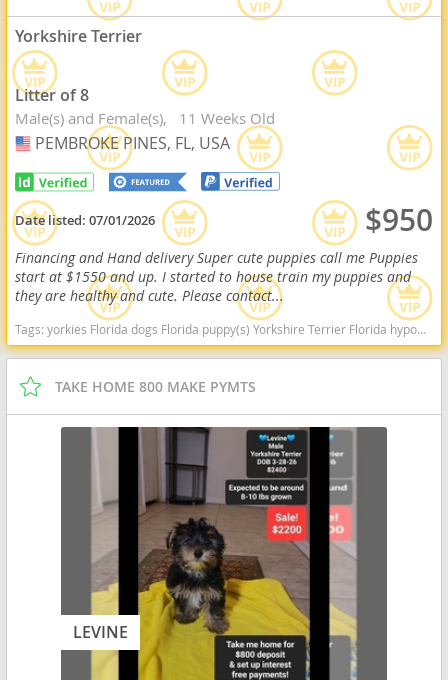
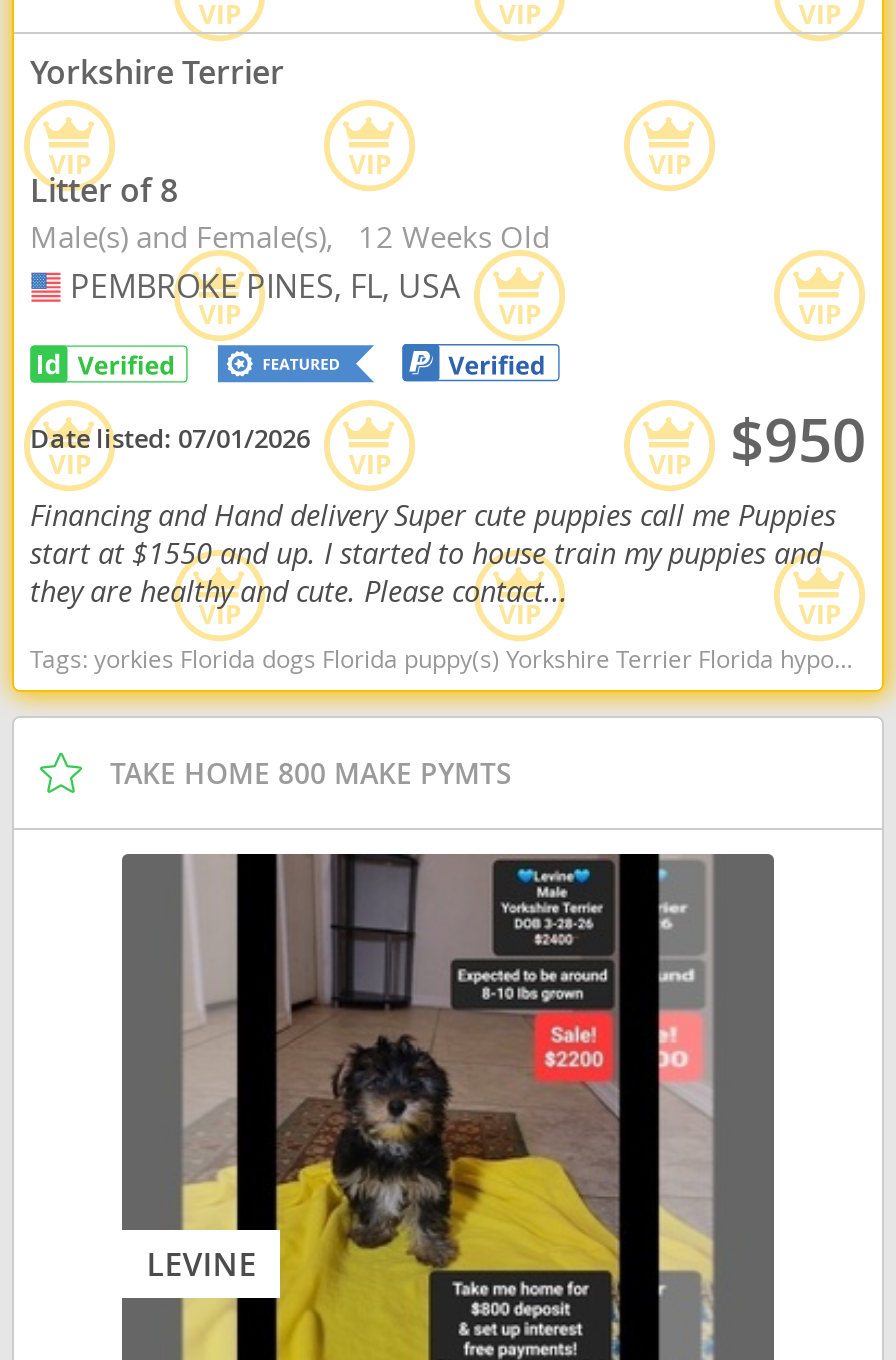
- Male(s) and Female(s) 11 Weeks Old
+ Male(s) and Female(s) 12 Weeks Old
